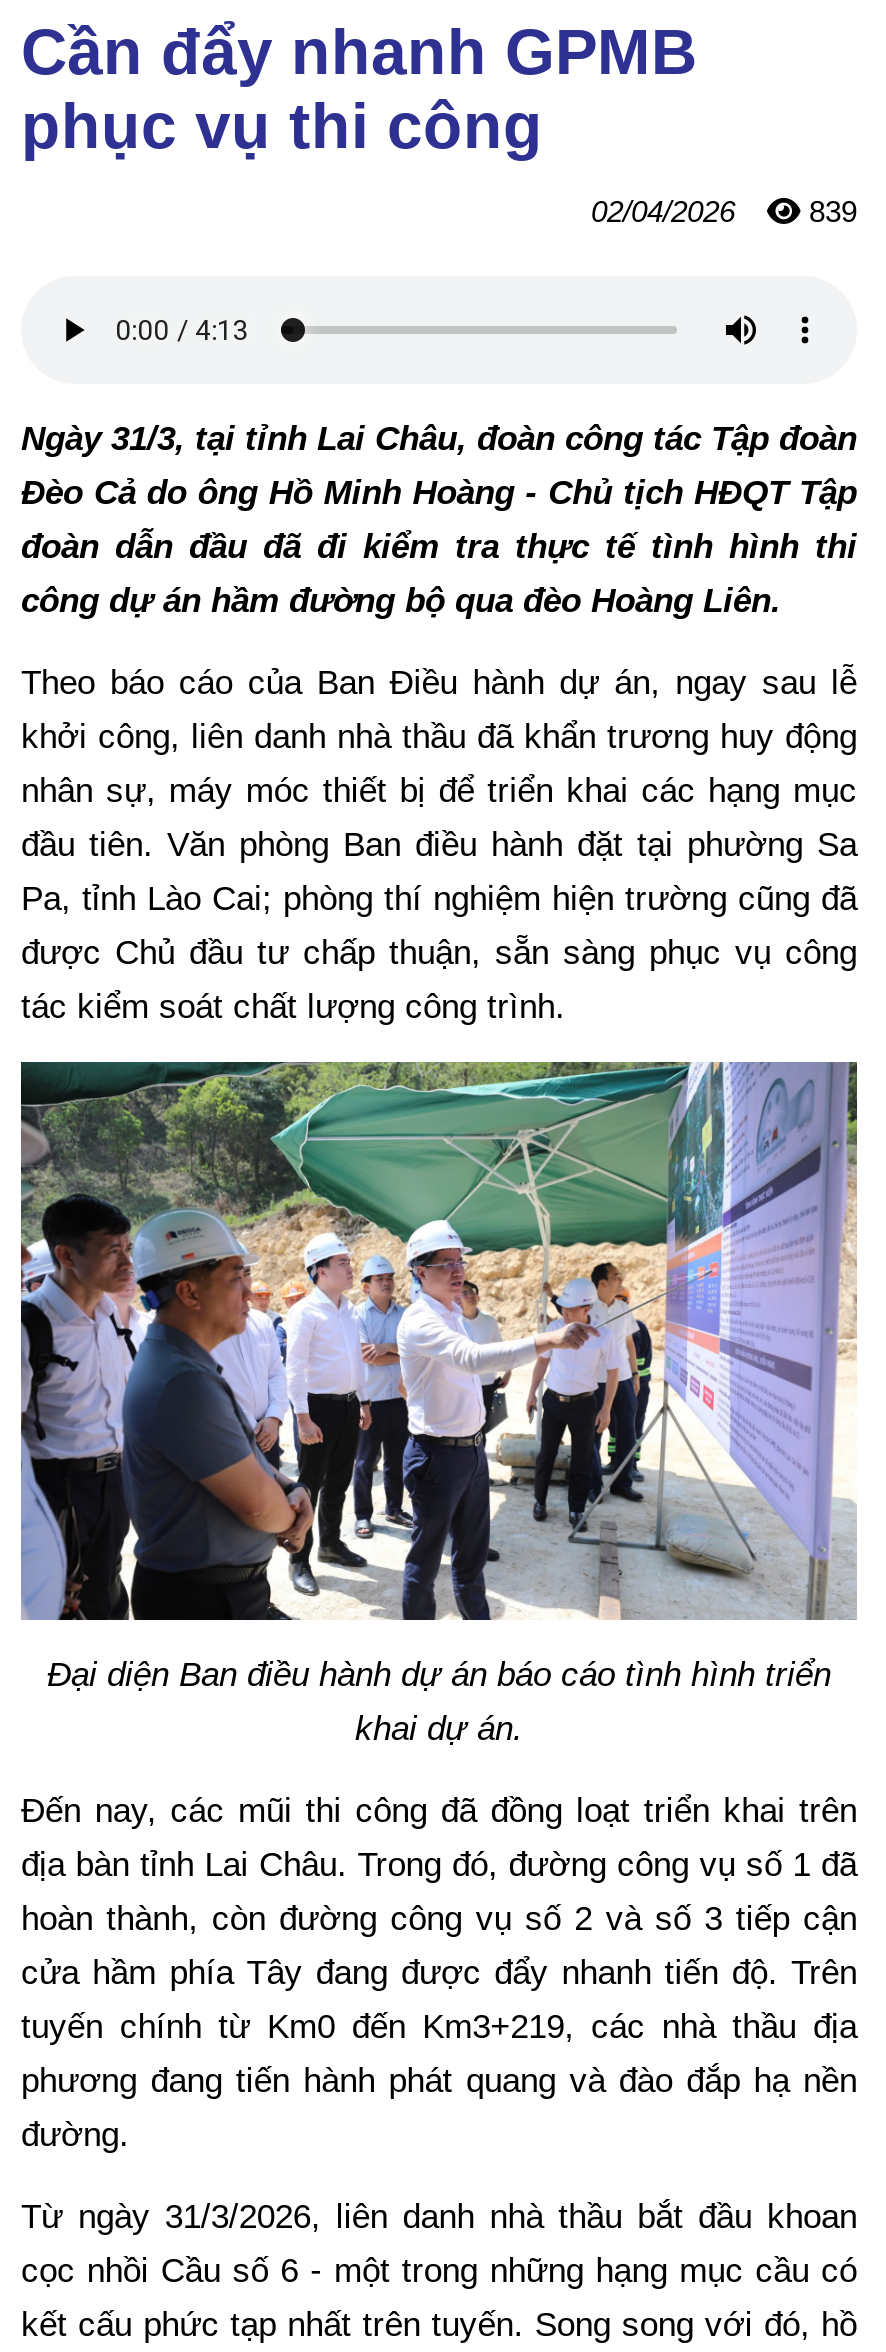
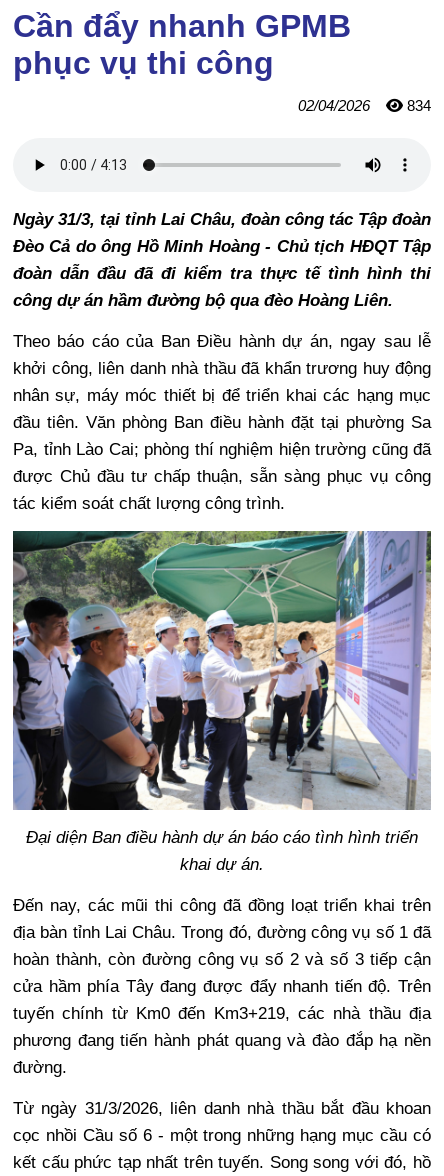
- 02/04/2026 839
+ 02/04/2026 834
